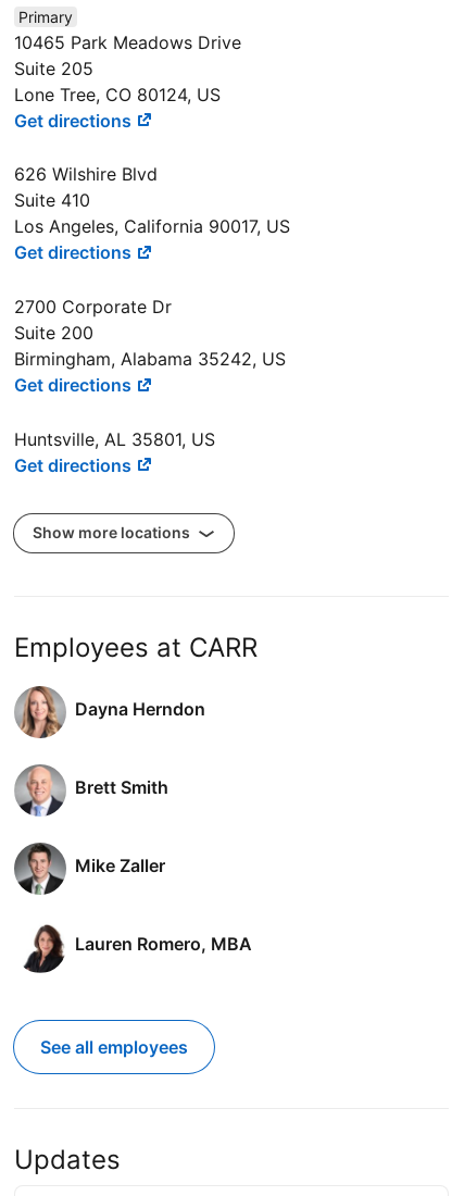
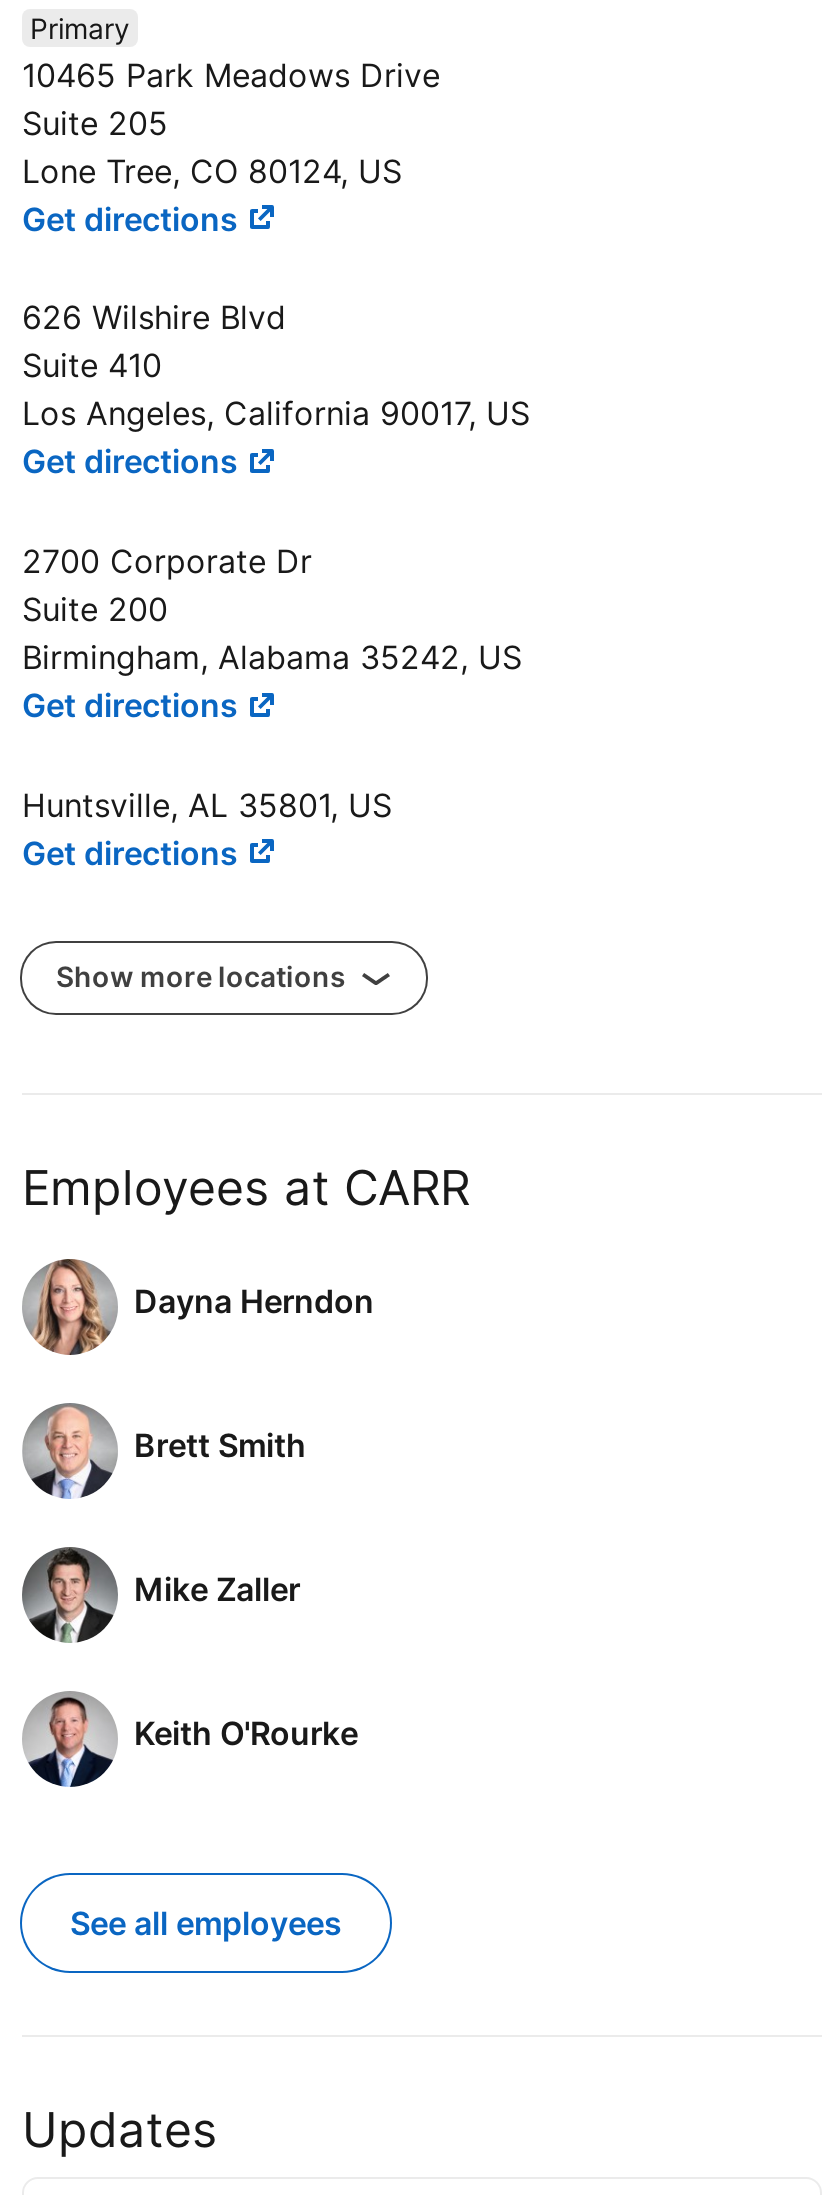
- [image]
- Lauren Romero, MBA
+ [image]
+ Keith O'Rourke
